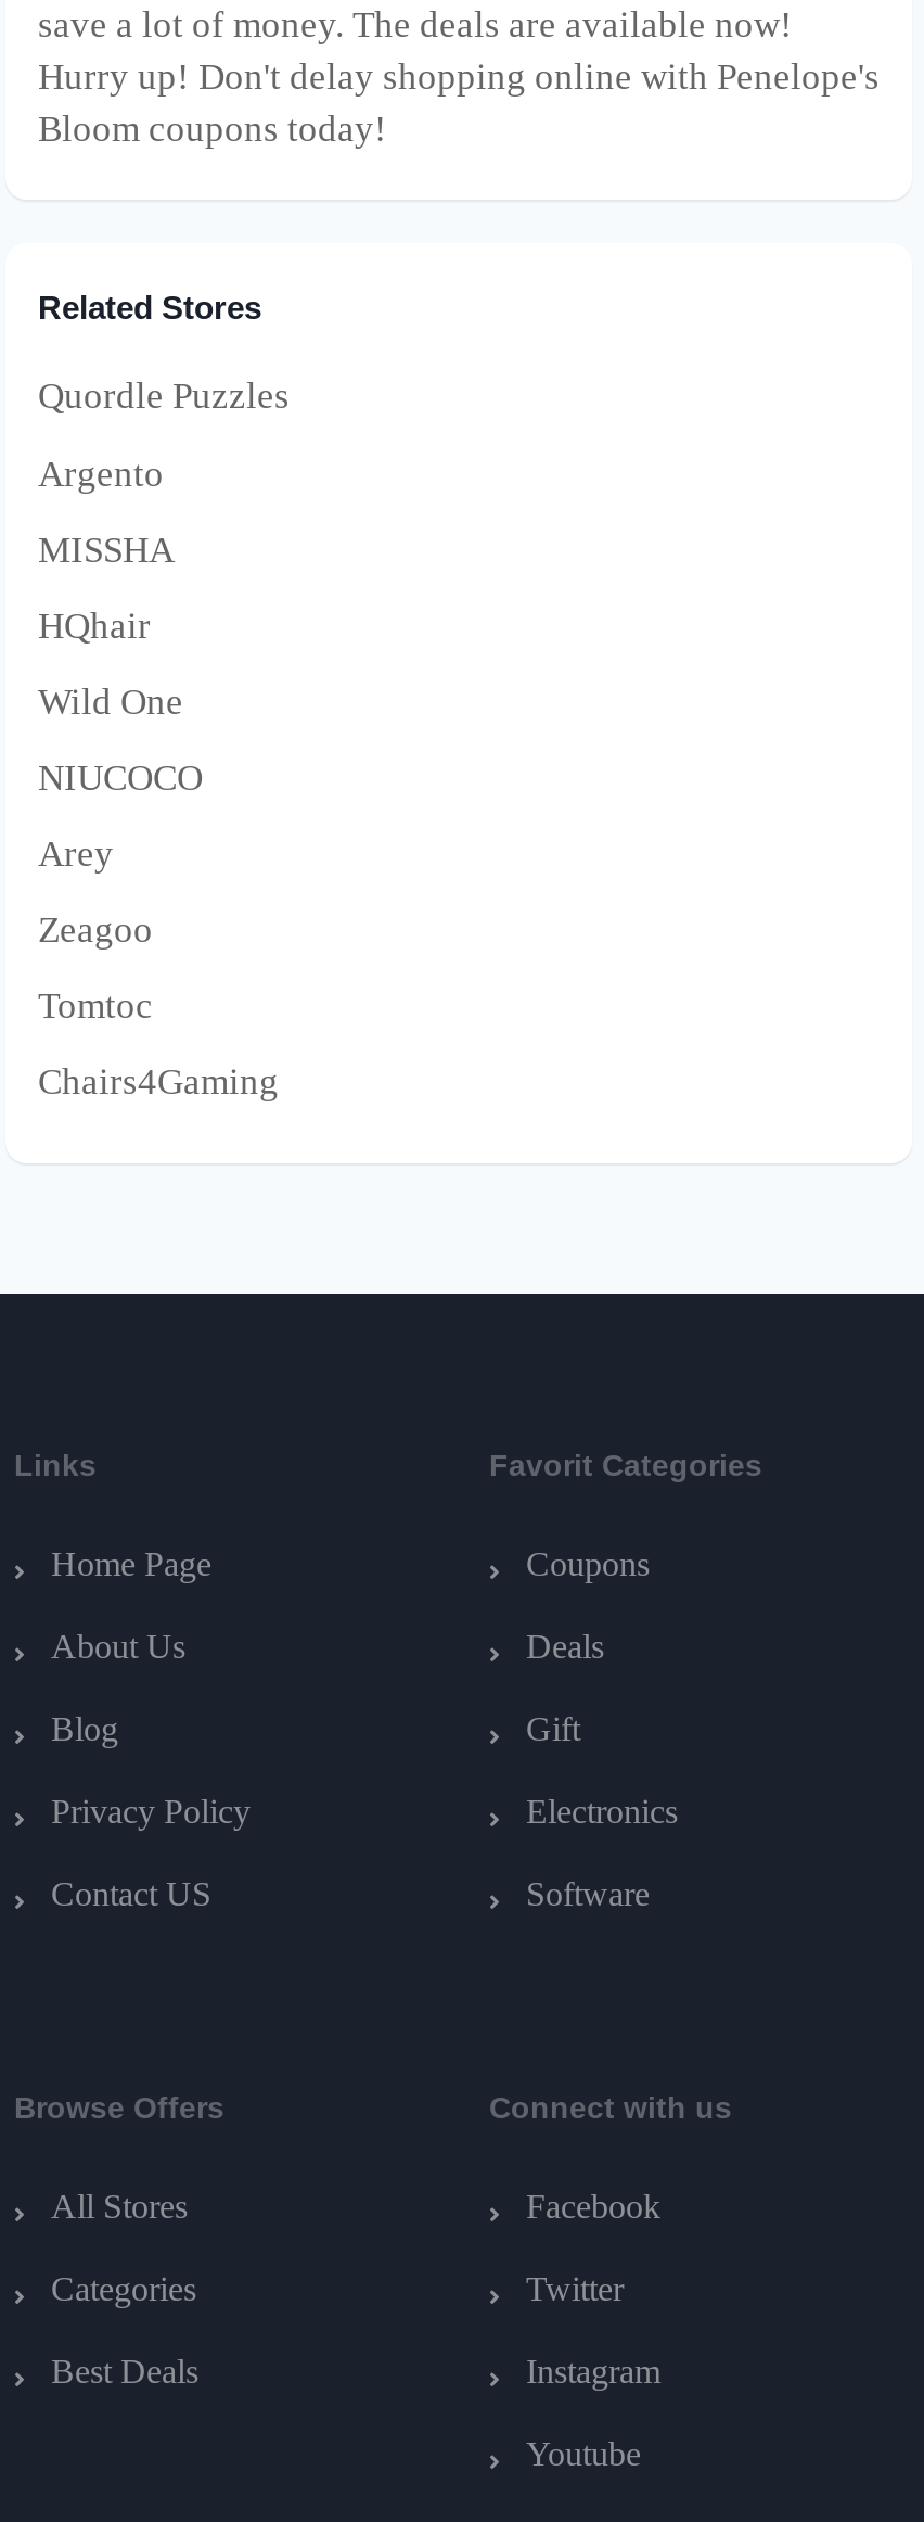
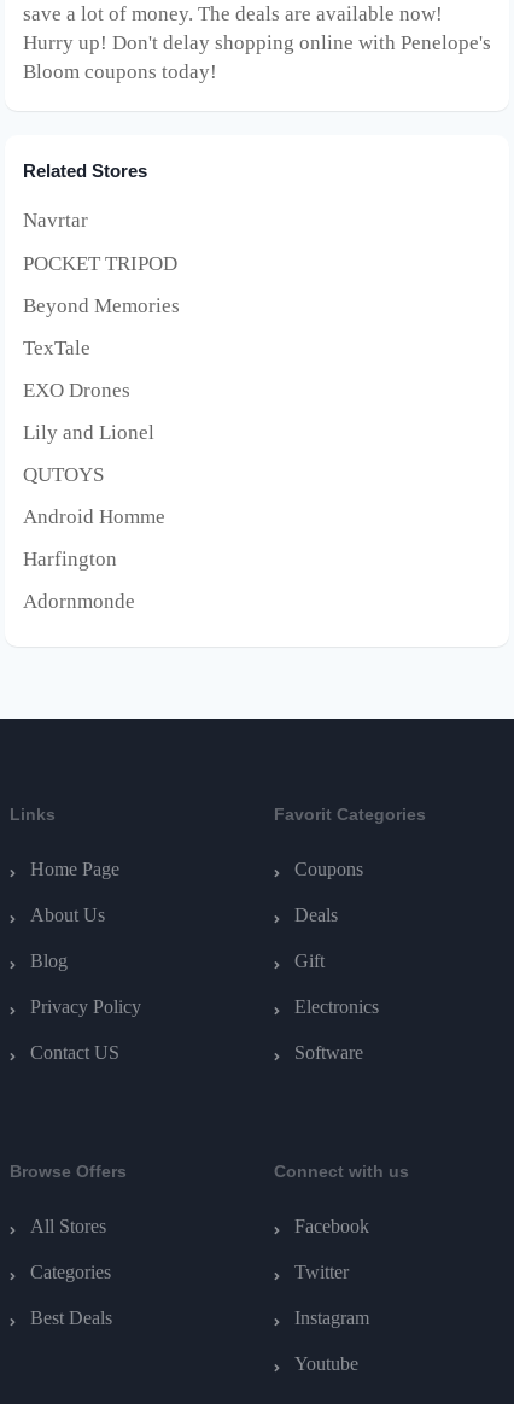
- Quordle Puzzles
+ Navrtar

- Argento
+ POCKET TRIPOD

- MISSHA
+ Beyond Memories

- HQhair
+ TexTale

- Wild One
+ EXO Drones

- NIUCOCO
+ Lily and Lionel

- Arey
+ QUTOYS

- Zeagoo
+ Android Homme

- Tomtoc
+ Harfington

- Chairs4Gaming
+ Adornmonde
